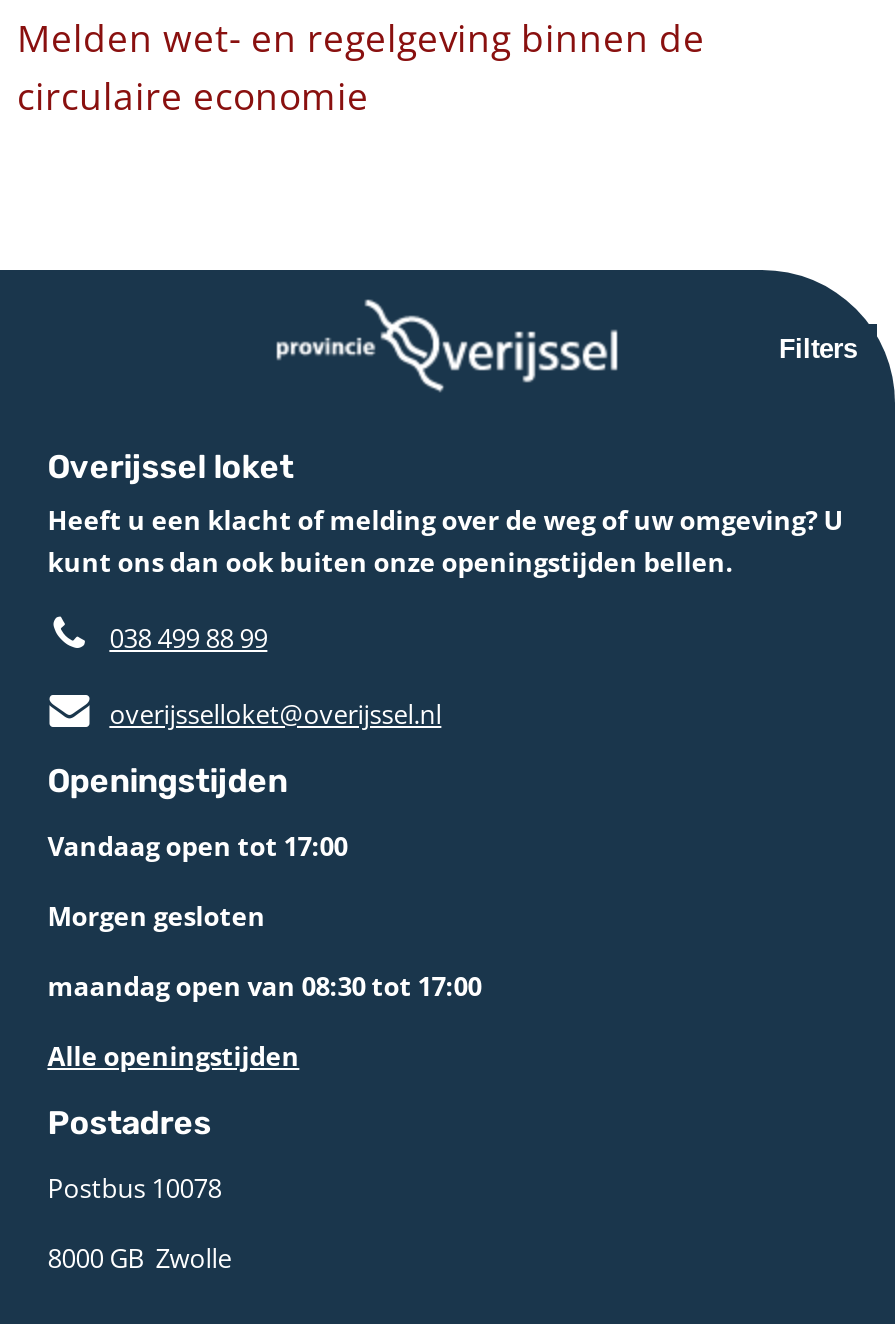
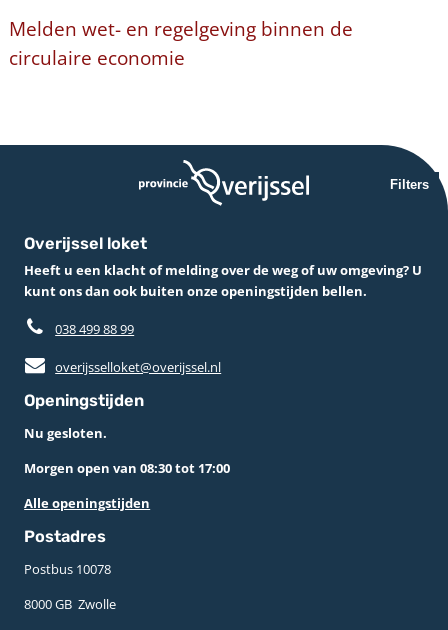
- Vandaag open tot 17:00
- Morgen gesloten
- maandag open van 08:30 tot 17:00
+ Nu gesloten.
+ Morgen open van 08:30 tot 17:00
